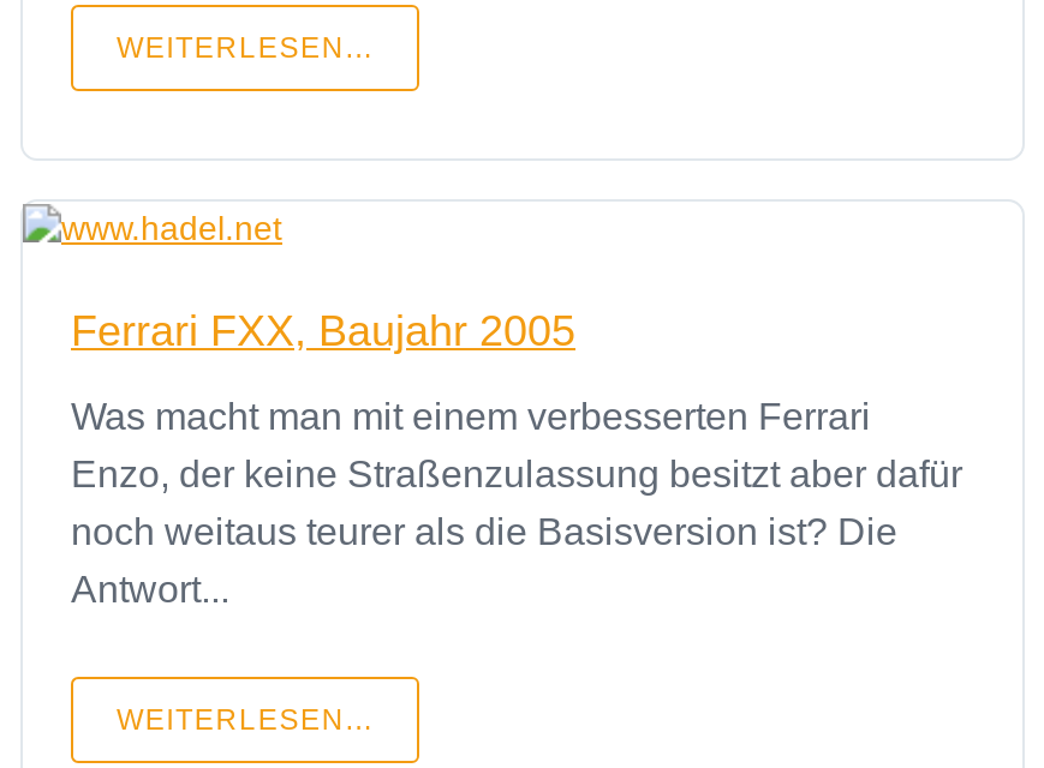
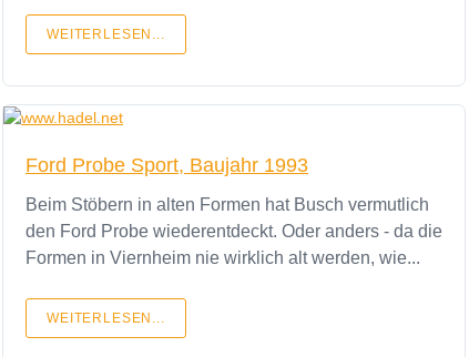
- Ferrari FXX, Baujahr 2005
+ Ford Probe Sport, Baujahr 1993

- Was macht man mit einem verbesserten Ferrari
- Enzo, der keine Straßenzulassung besitzt aber dafür
- noch weitaus teurer als die Basisversion ist? Die
- Antwort...
+ Beim Stöbern in alten Formen hat Busch vermutlich
+ den Ford Probe wiederentdeckt. Oder anders - da die
+ Formen in Viernheim nie wirklich alt werden, wie...
